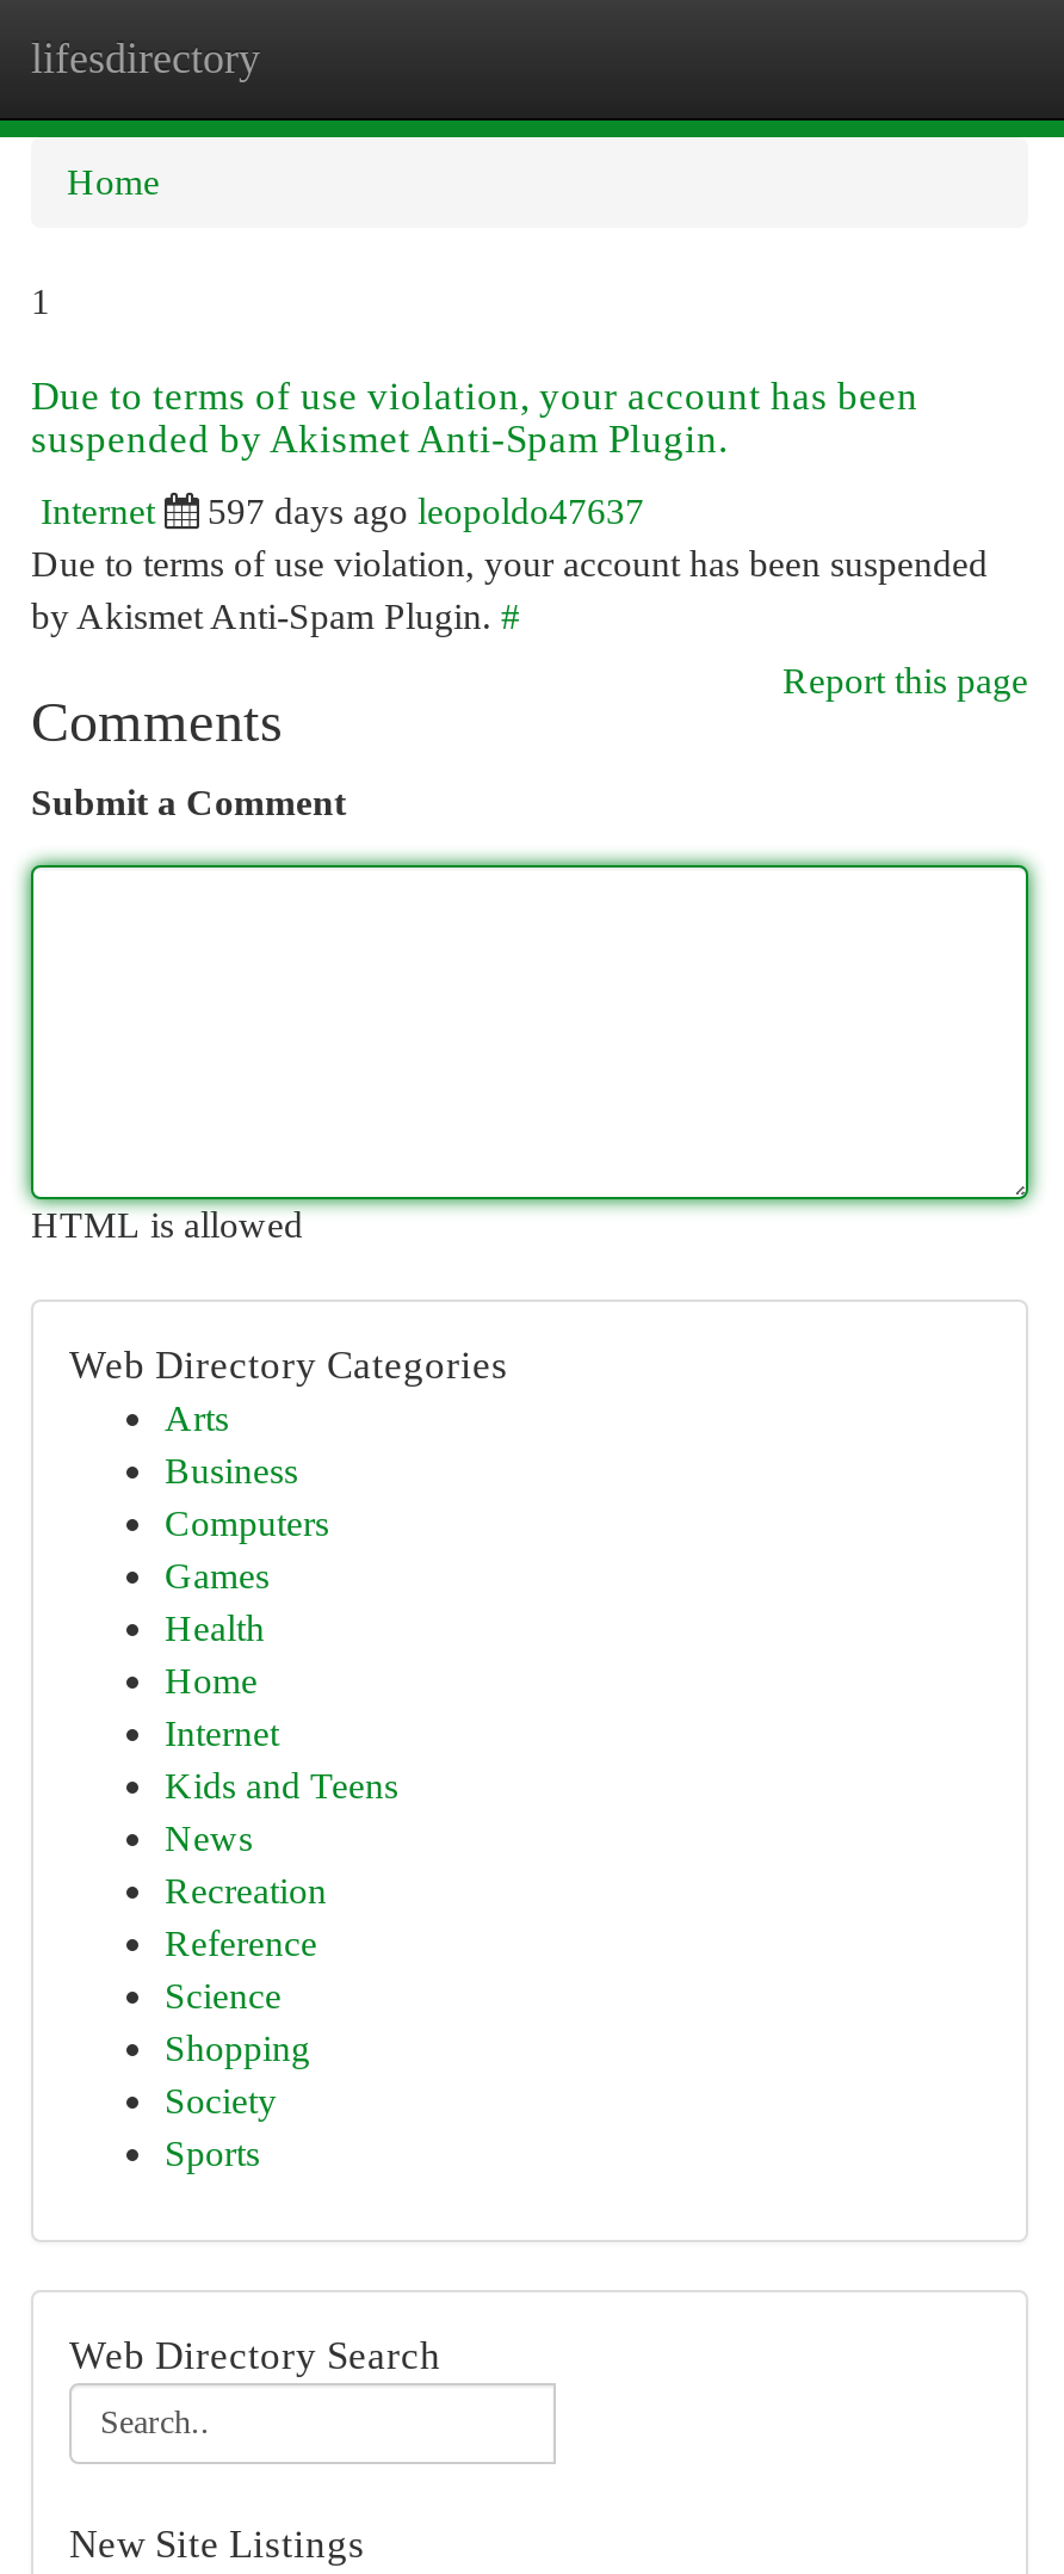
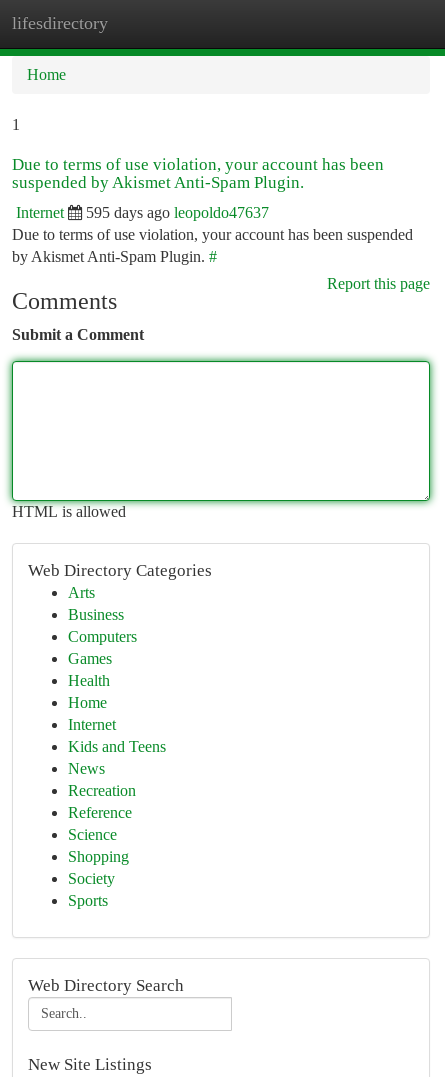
- 597 days ago leopoldo47637
+ 595 days ago leopoldo47637
